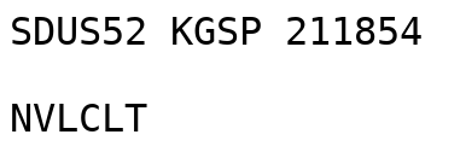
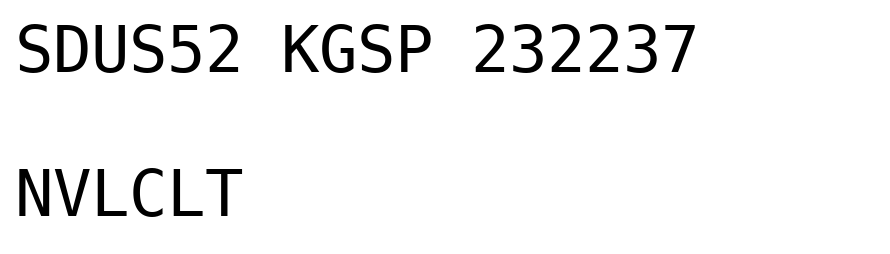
- SDUS52 KGSP 211854
+ SDUS52 KGSP 232237
